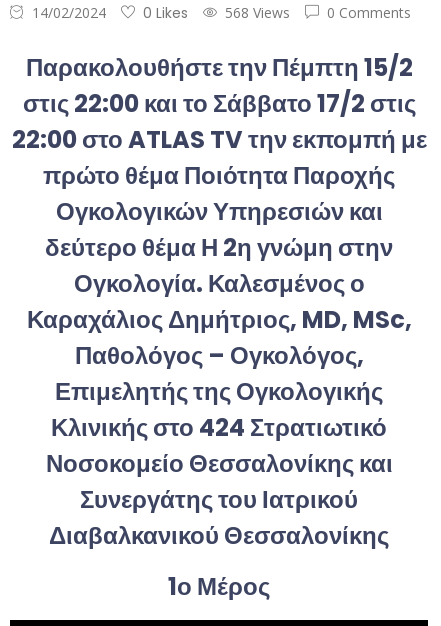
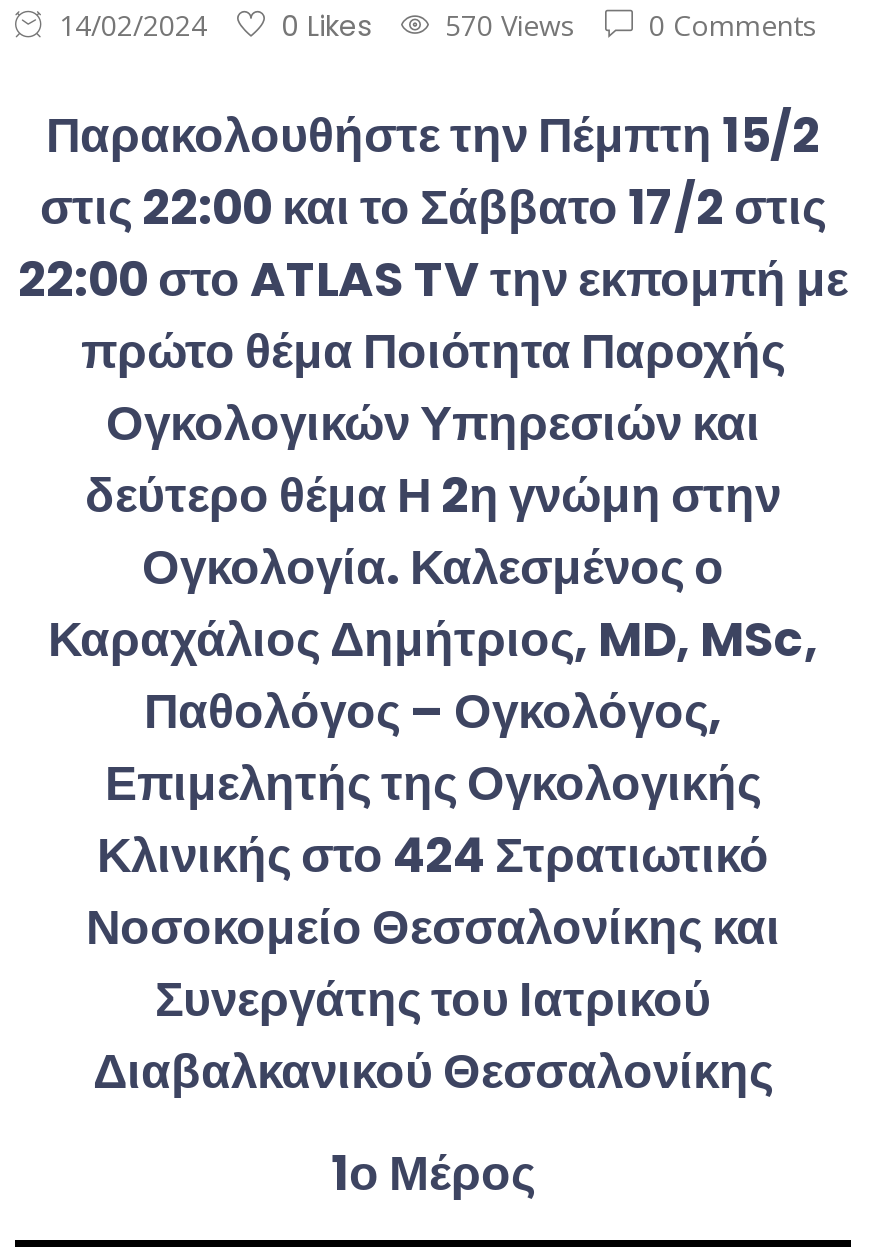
- 14/02/2024 0 Likes 568 Views 0 Comments
+ 14/02/2024 0 Likes 570 Views 0 Comments
